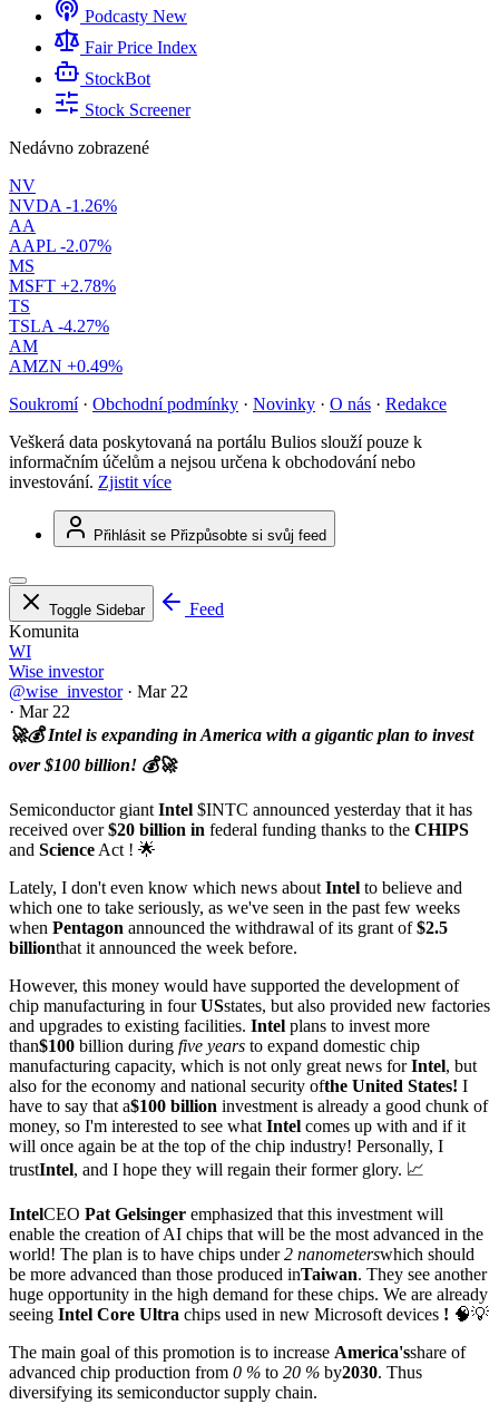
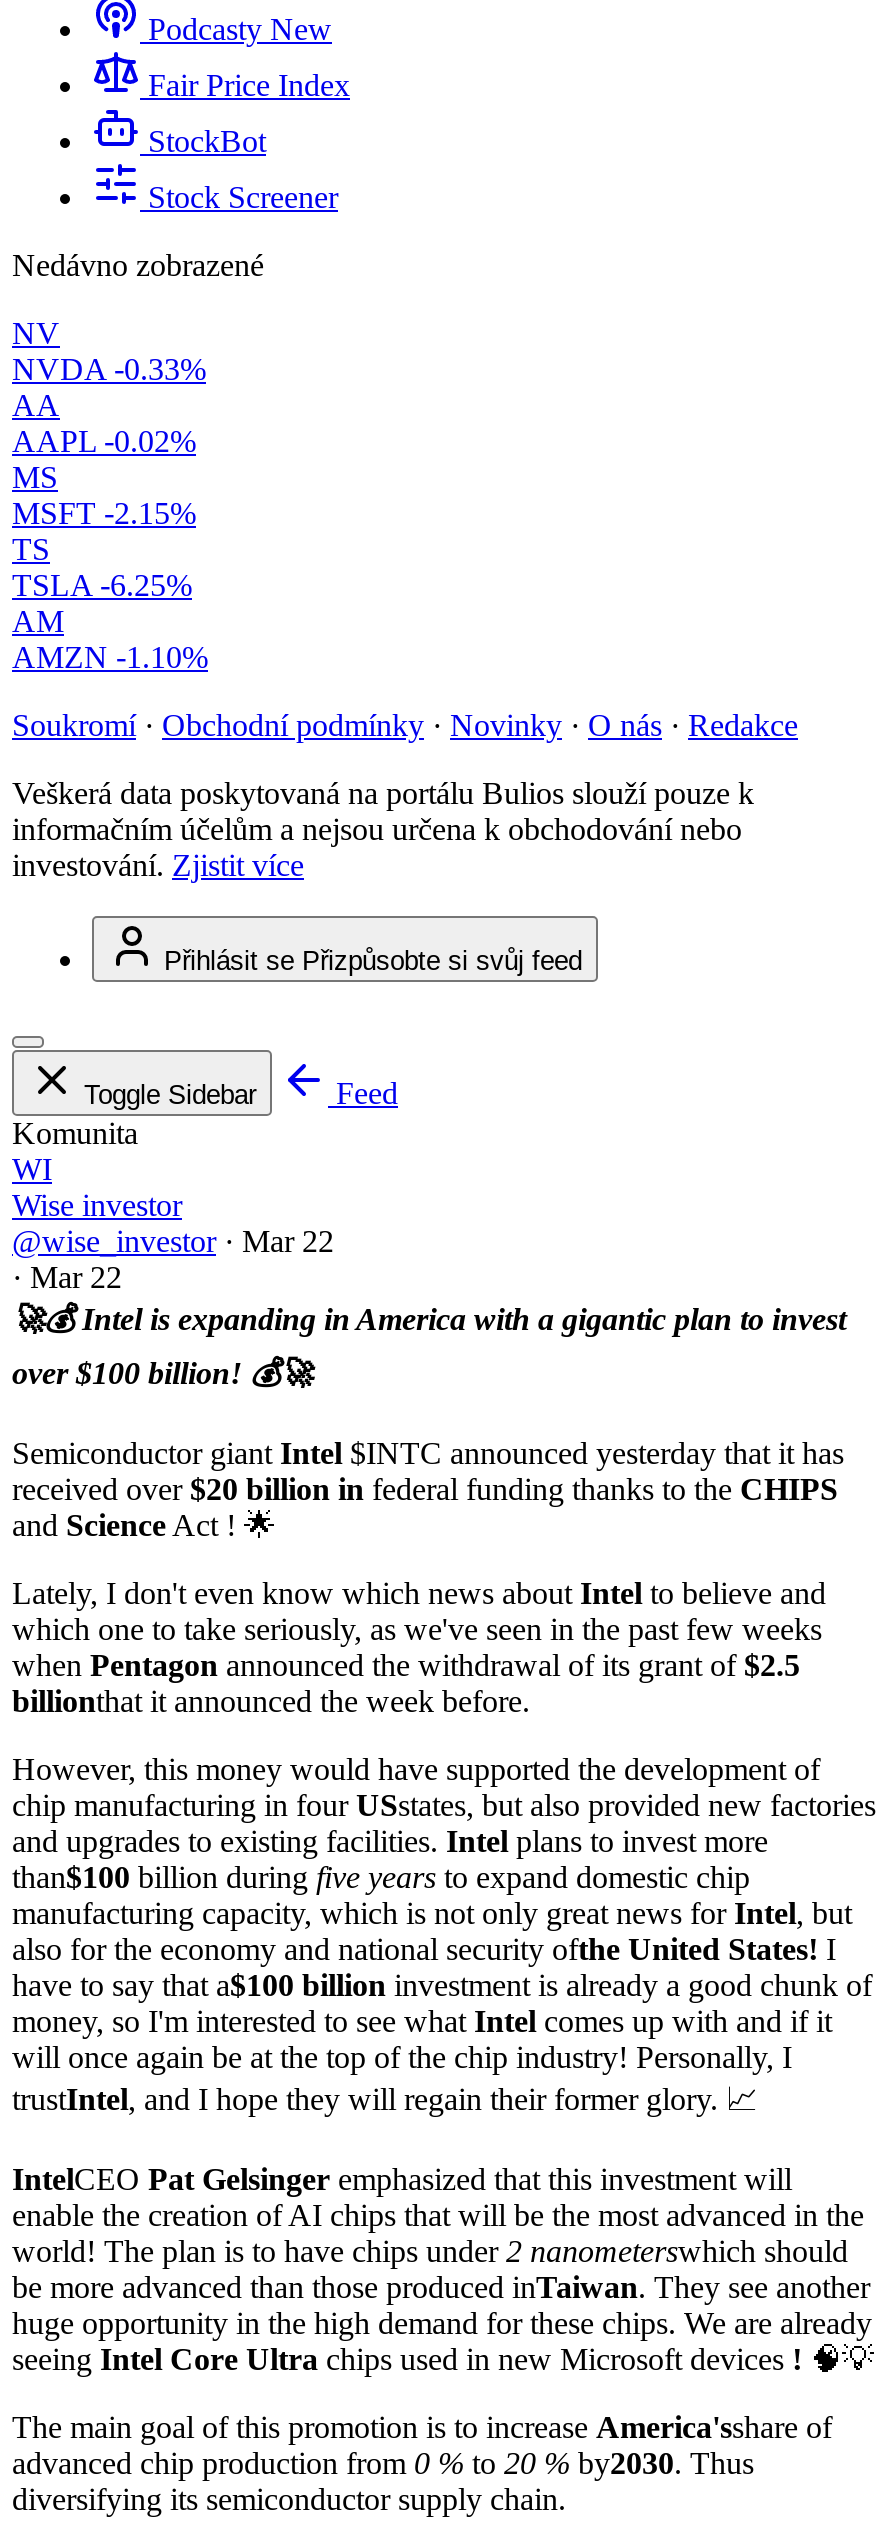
- NVDA -1.26%
+ NVDA -0.33%

- AAPL -2.07%
+ AAPL -0.02%

- MSFT +2.78%
+ MSFT -2.15%

- TSLA -4.27%
+ TSLA -6.25%

- AMZN +0.49%
+ AMZN -1.10%
